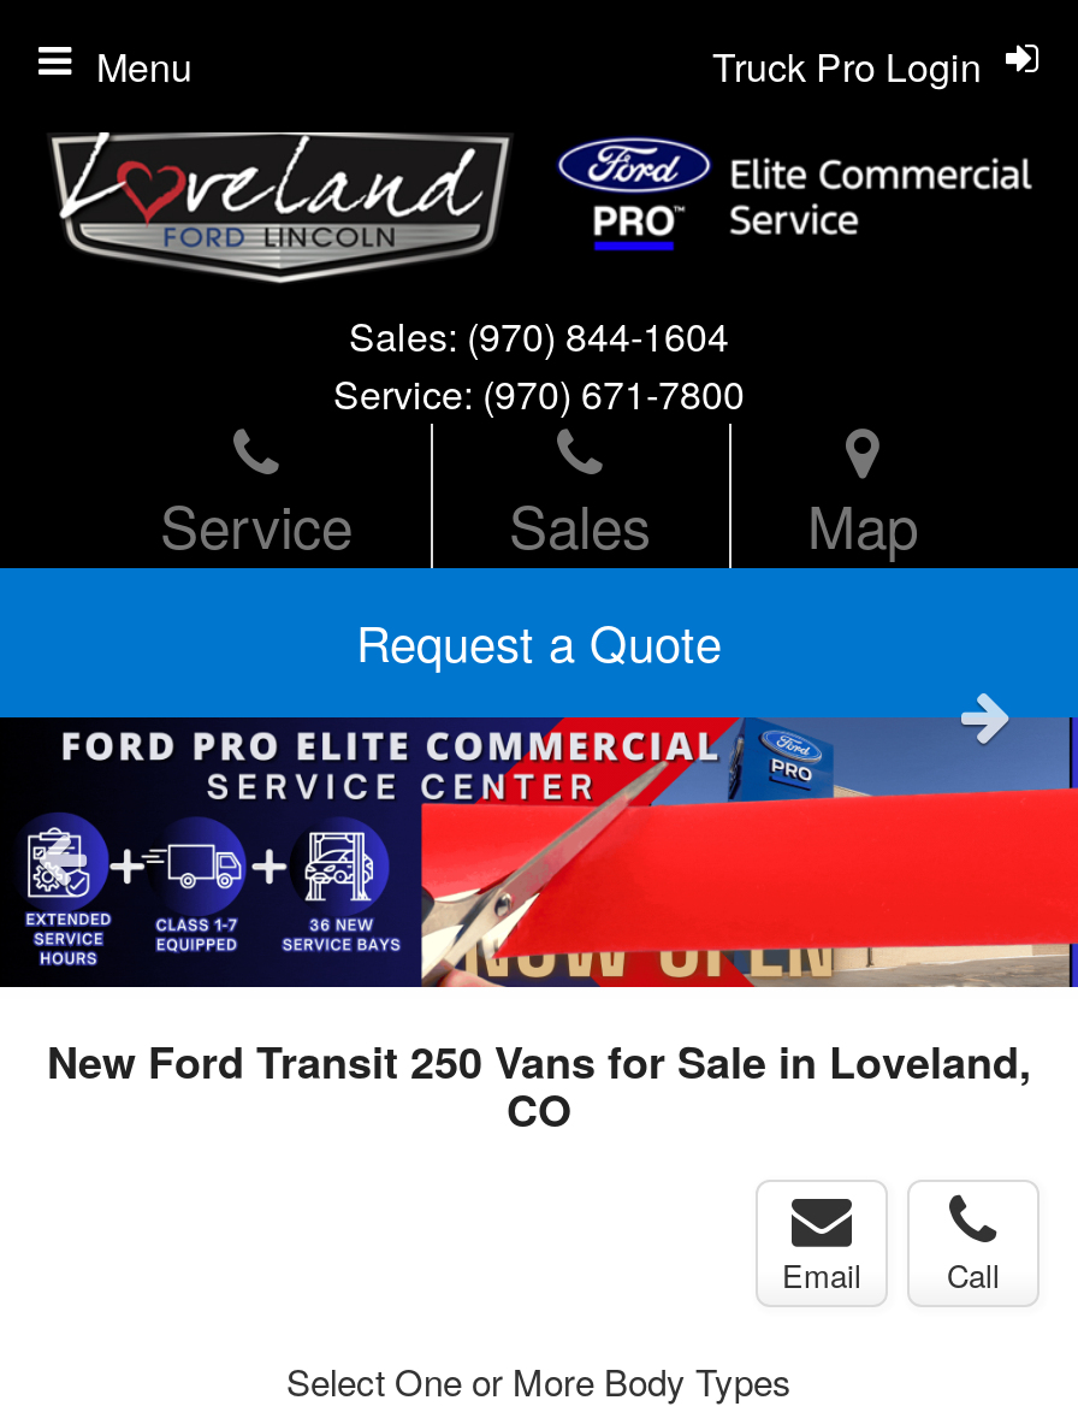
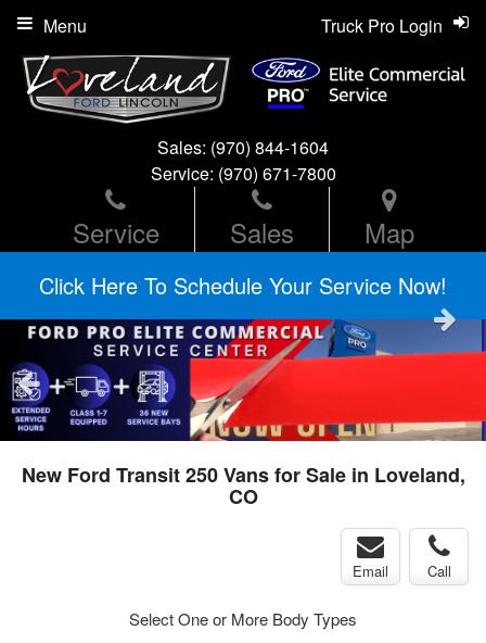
- Request a Quote
+ Click Here To Schedule Your Service Now!
